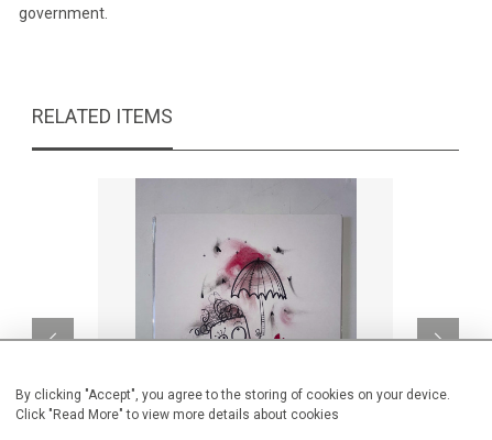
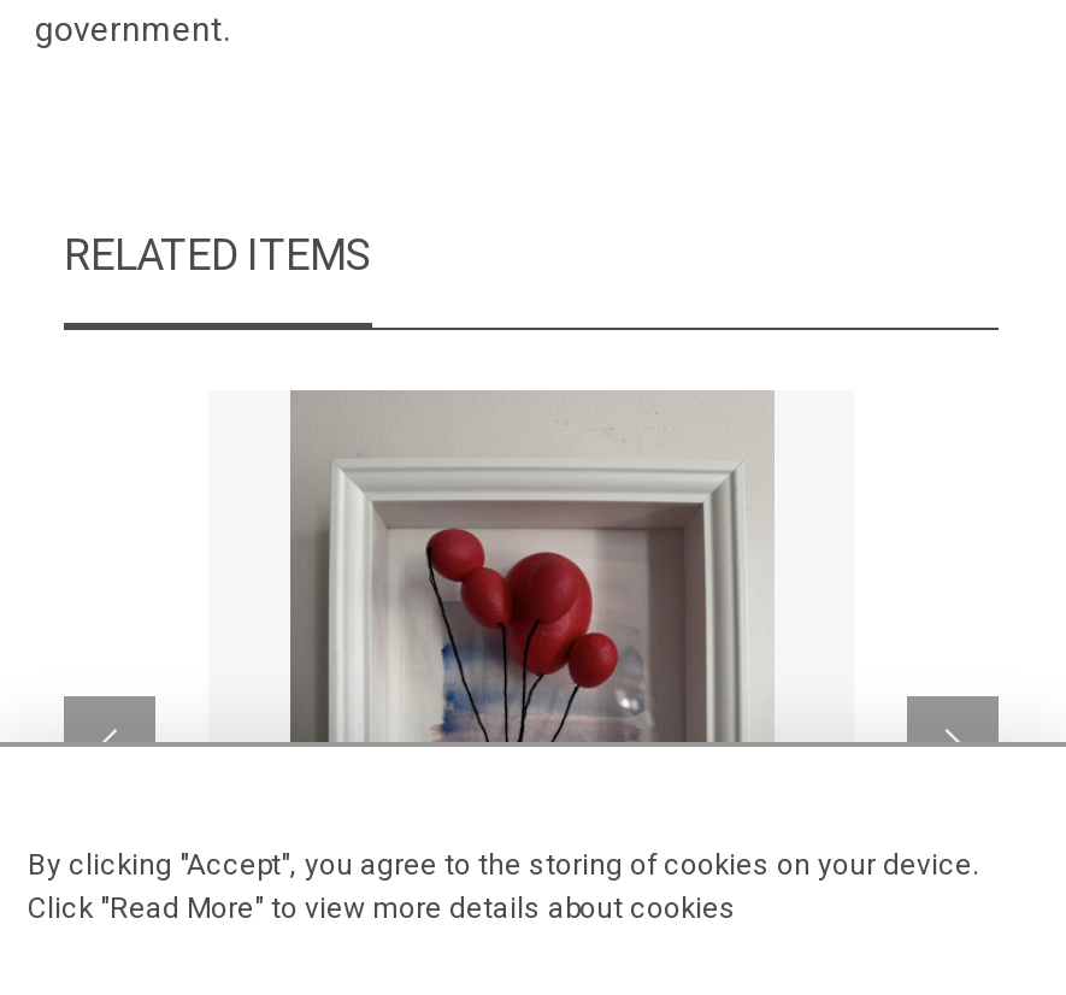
- [image]
+ [image]
